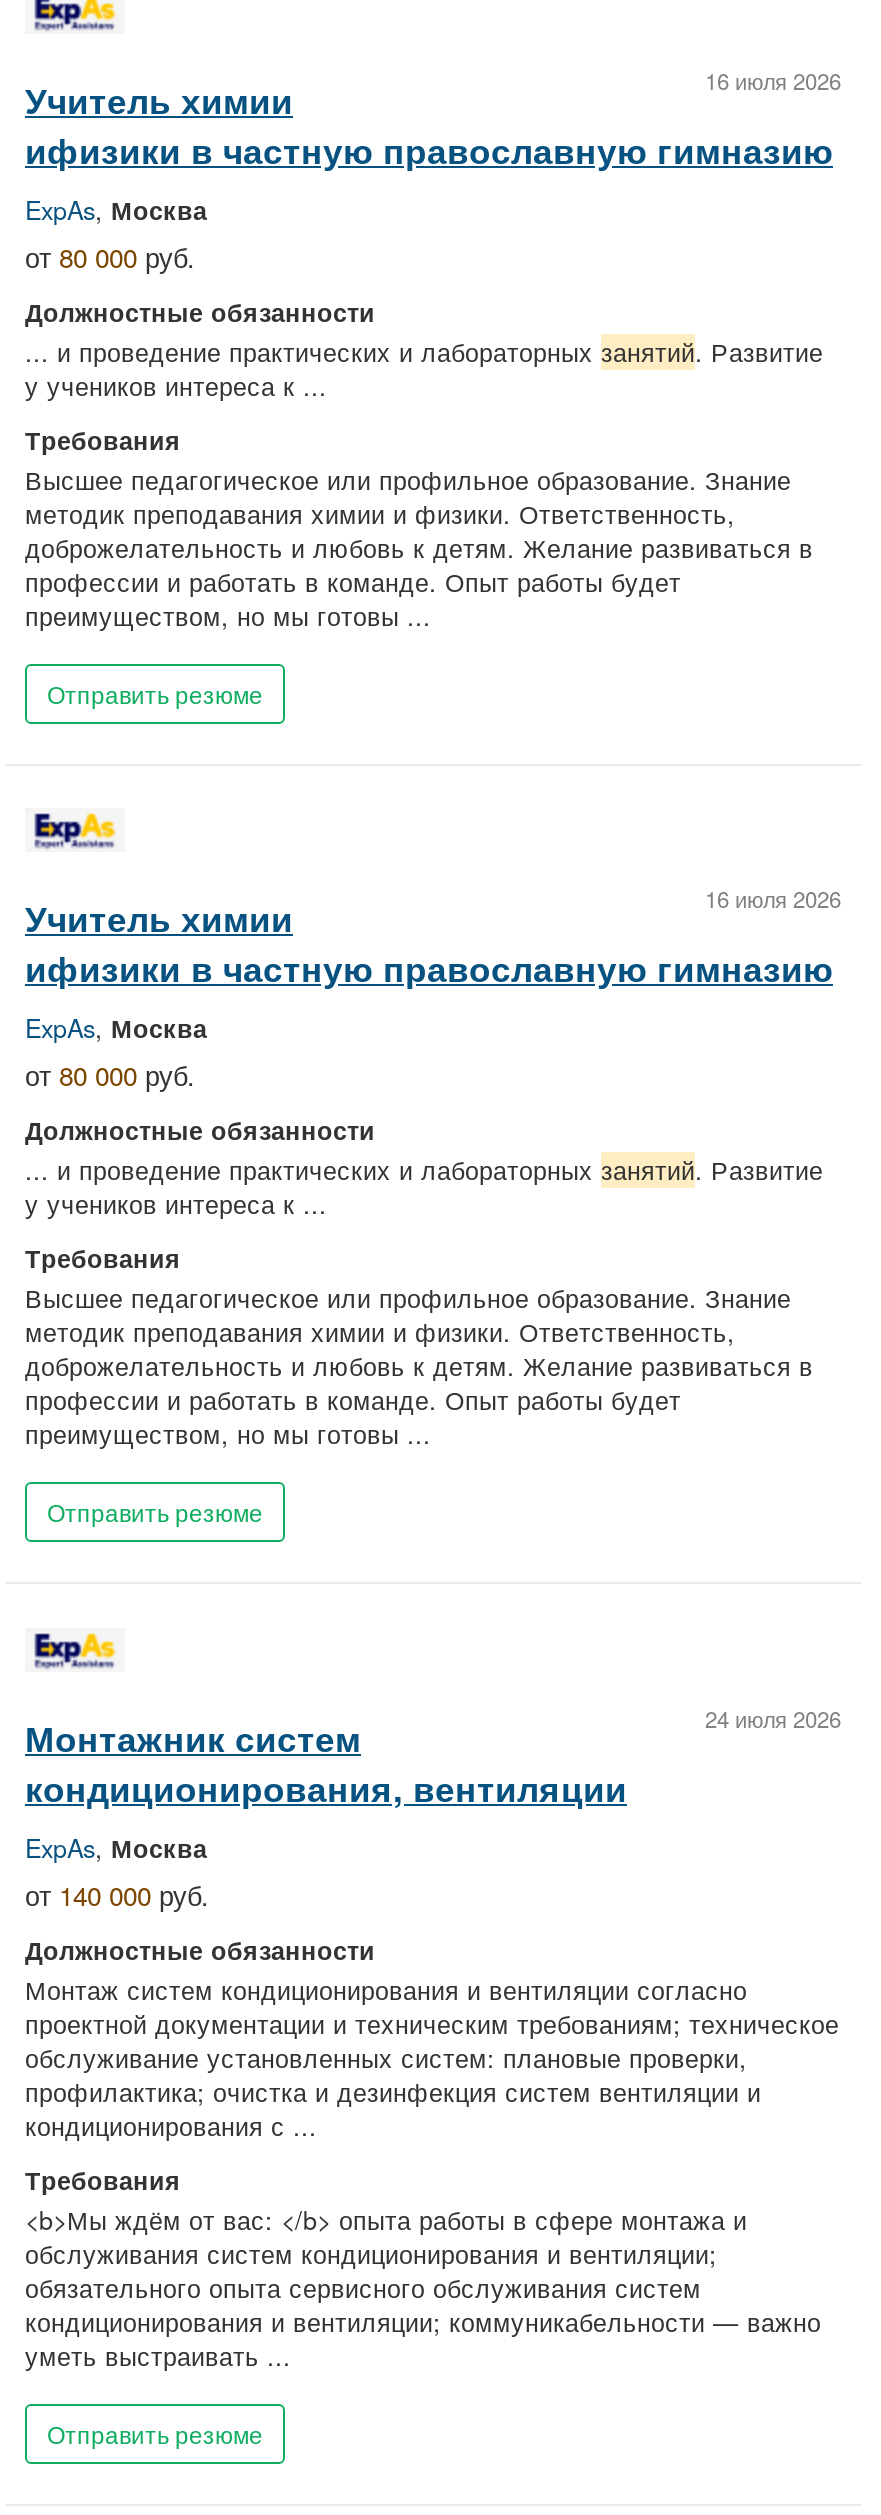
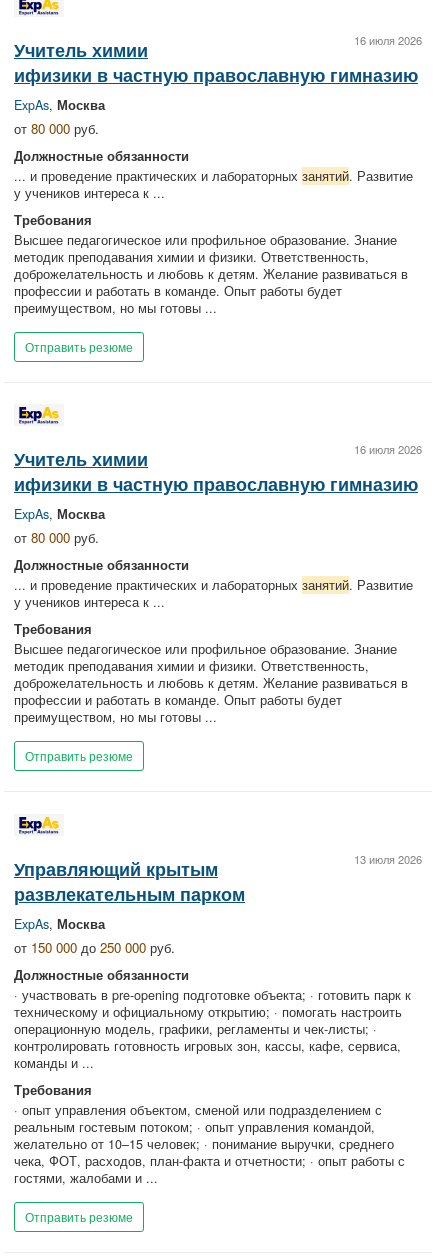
- 24 июля 2026
- Монтажник систем
- кондиционирования, вентиляции
+ 13 июля 2026
+ Управляющий крытым
+ развлекательным парком

- от 140 000 руб.
+ от 150 000 до 250 000 руб.

- Монтаж систем кондиционирования и вентиляции согласно
- проектной документации и техническим требованиям; техническое
- обслуживание установленных систем: плановые проверки,
- профилактика; очистка и дезинфекция систем вентиляции и
- кондиционирования с ...
+ · участвовать в pre-opening подготовке объекта; · готовить парк к
+ техническому и официальному открытию; · помогать настроить
+ операционную модель, графики, регламенты и чек-листы; ·
+ контролировать готовность игровых зон, кассы, кафе, сервиса,
+ команды и ...

- <b>Мы ждём от вас: </b> опыта работы в сфере монтажа и
- обслуживания систем кондиционирования и вентиляции;
- обязательного опыта сервисного обслуживания систем
- кондиционирования и вентиляции; коммуникабельности — важно
- уметь выстраивать ...
+ · опыт управления объектом, сменой или подразделением с
+ реальным гостевым потоком; · опыт управления командой,
+ желательно от 10–15 человек; · понимание выручки, среднего
+ чека, ФОТ, расходов, план-факта и отчетности; · опыт работы с
+ гостями, жалобами и ...
